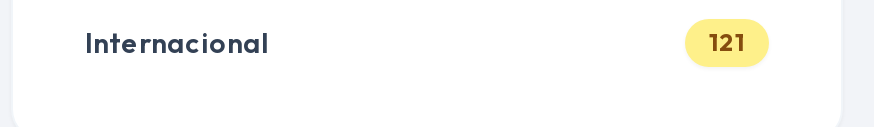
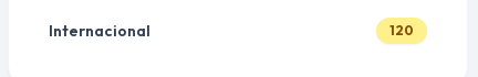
- 121
+ 120
